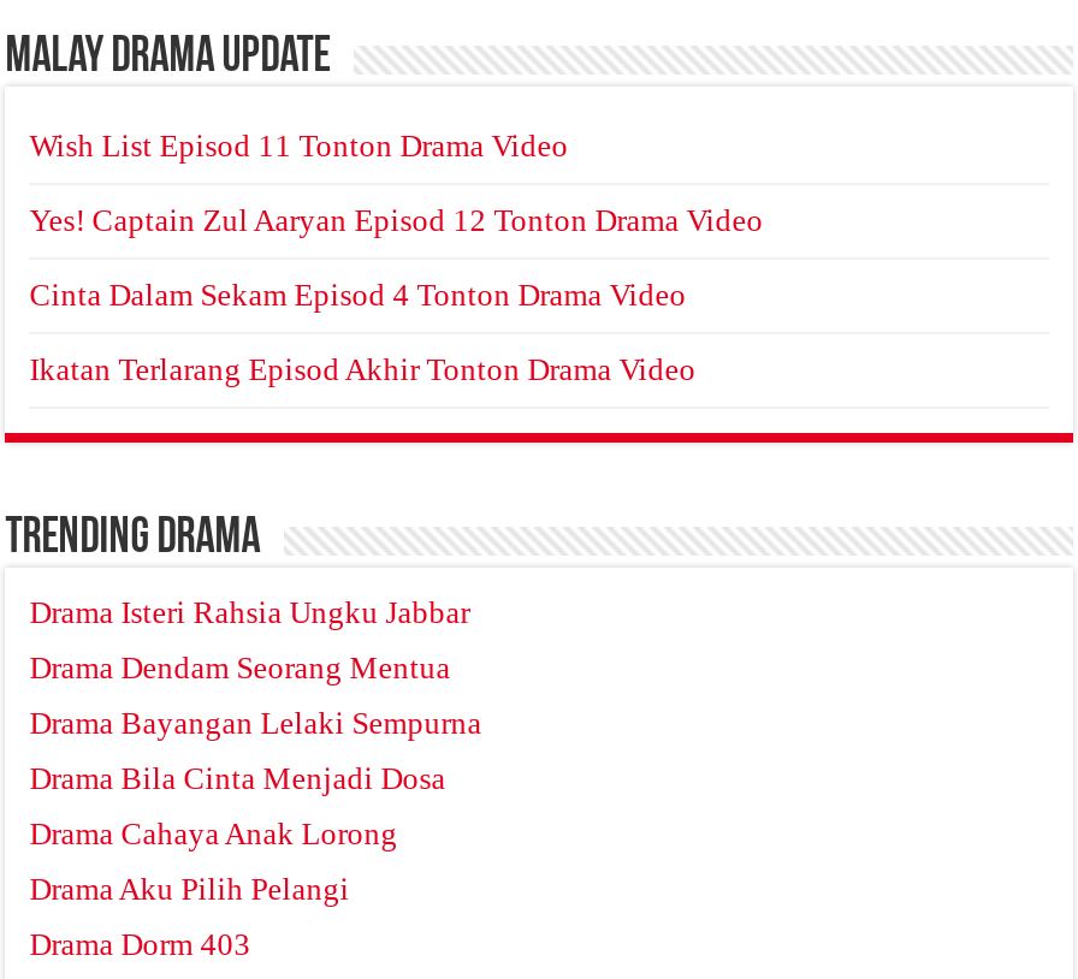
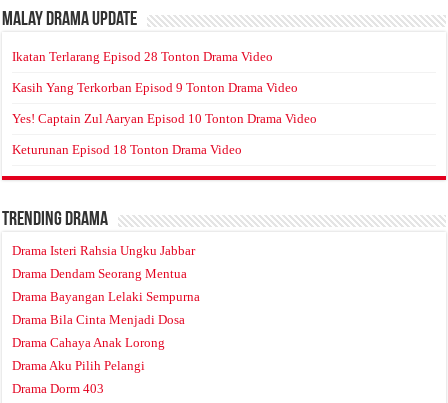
- Wish List Episod 11 Tonton Drama Video
+ Ikatan Terlarang Episod 28 Tonton Drama Video

- Yes! Captain Zul Aaryan Episod 12 Tonton Drama Video
+ Kasih Yang Terkorban Episod 9 Tonton Drama Video

- Cinta Dalam Sekam Episod 4 Tonton Drama Video
+ Yes! Captain Zul Aaryan Episod 10 Tonton Drama Video

- Ikatan Terlarang Episod Akhir Tonton Drama Video
+ Keturunan Episod 18 Tonton Drama Video
